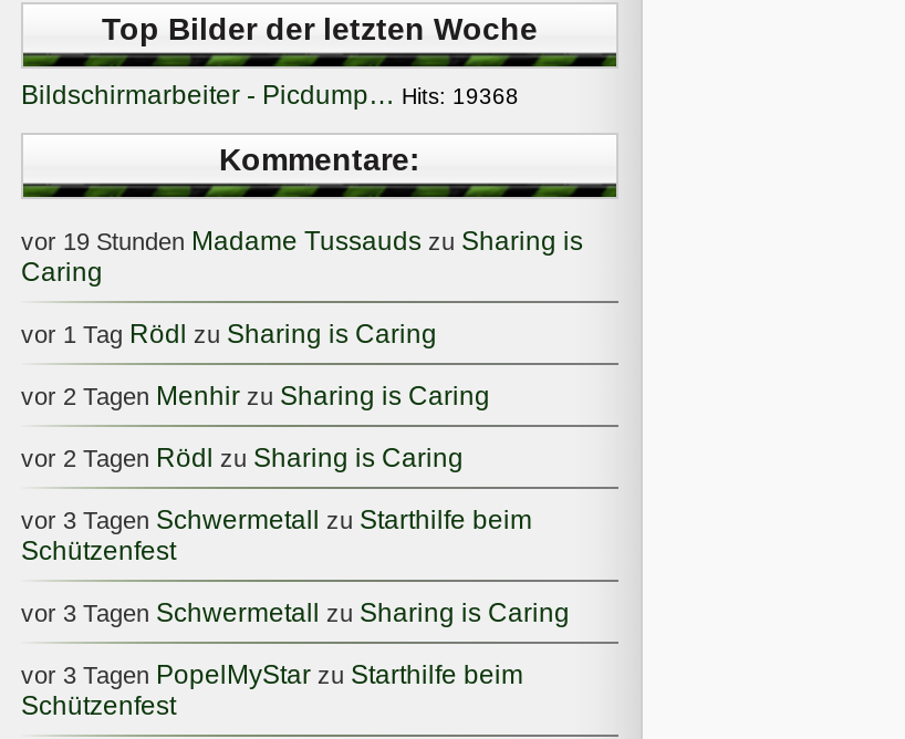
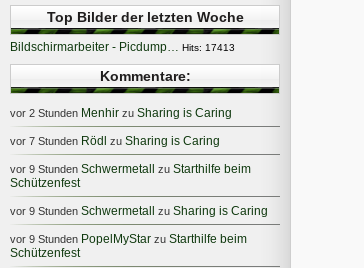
- Bildschirmarbeiter - Picdump… Hits: 19368
+ Bildschirmarbeiter - Picdump… Hits: 17413

- vor 19 Stunden Madame Tussauds zu Sharing is
- Caring
- vor 1 Tag Rödl zu Sharing is Caring
- vor 2 Tagen Menhir zu Sharing is Caring
- vor 2 Tagen Rödl zu Sharing is Caring
- vor 3 Tagen Schwermetall zu Starthilfe beim
+ vor 2 Stunden Menhir zu Sharing is Caring
+ vor 7 Stunden Rödl zu Sharing is Caring
+ vor 9 Stunden Schwermetall zu Starthilfe beim

- vor 3 Tagen Schwermetall zu Sharing is Caring
+ vor 9 Stunden Schwermetall zu Sharing is Caring

- vor 3 Tagen PopelMyStar zu Starthilfe beim
+ vor 9 Stunden PopelMyStar zu Starthilfe beim
